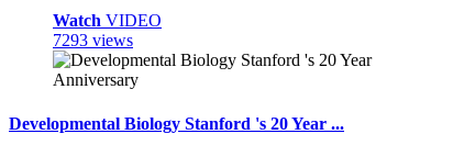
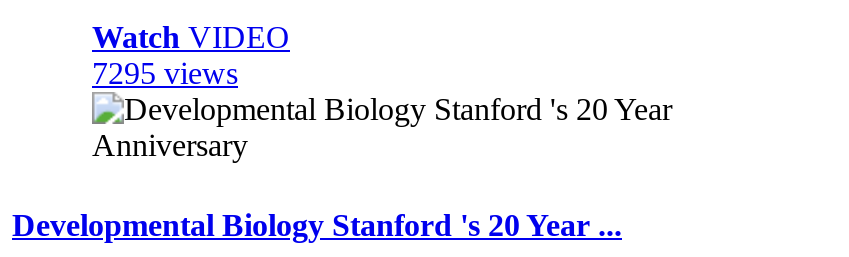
- 7293 views
+ 7295 views
